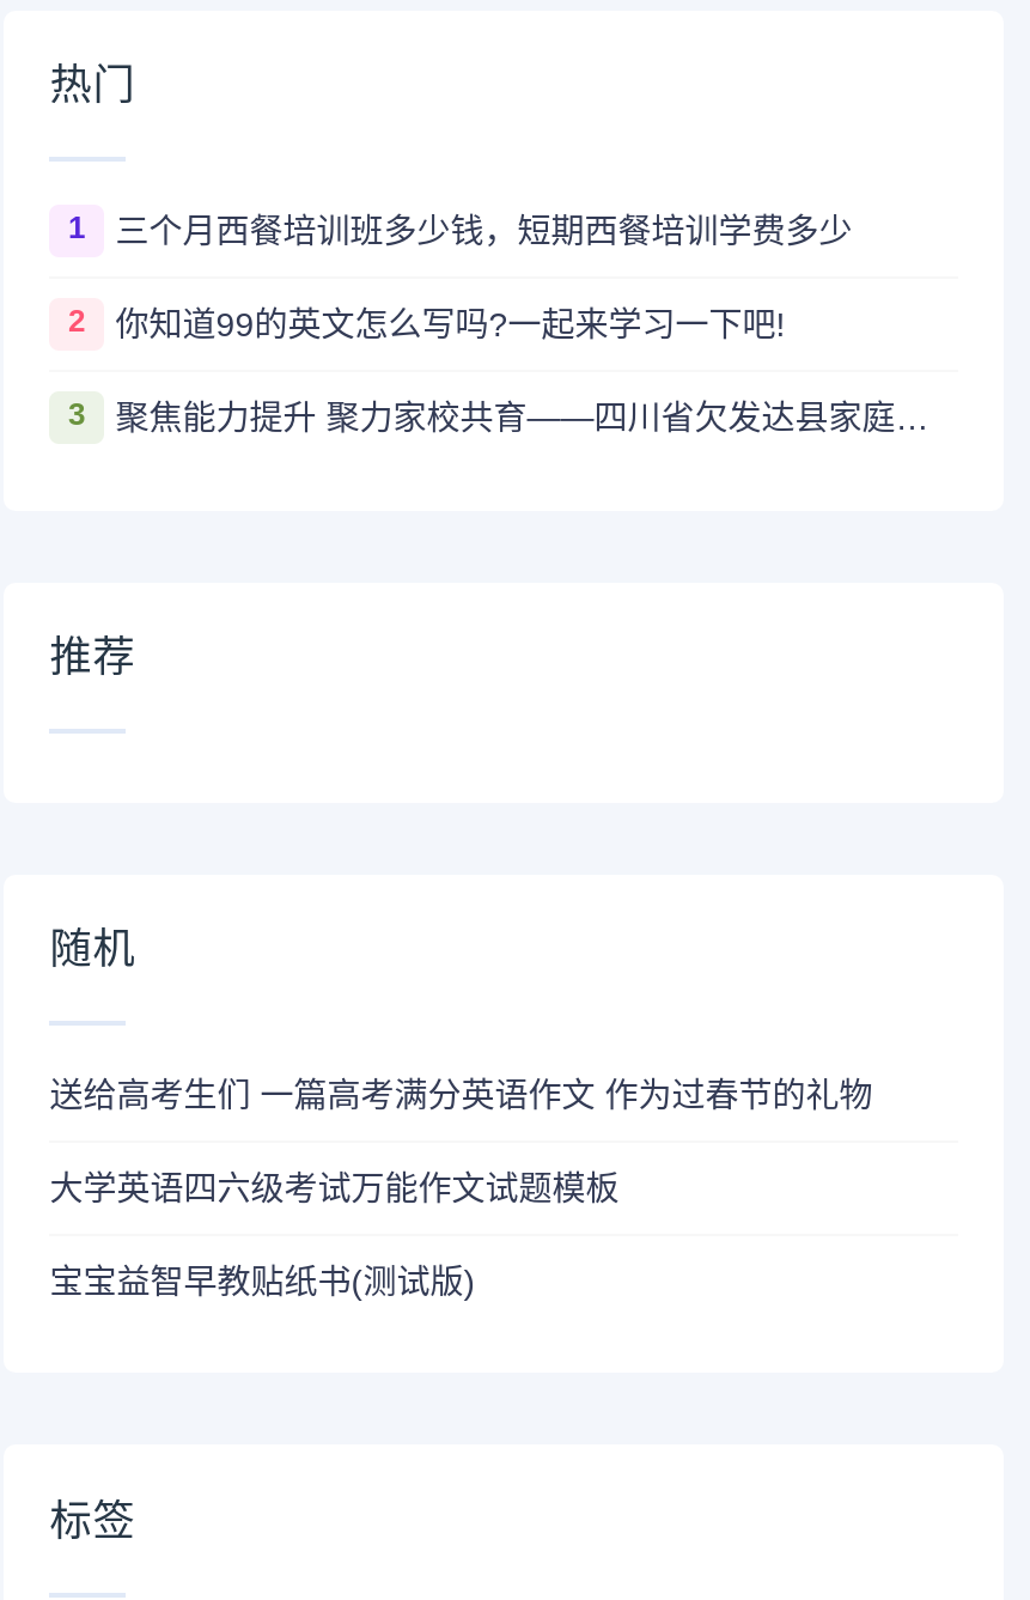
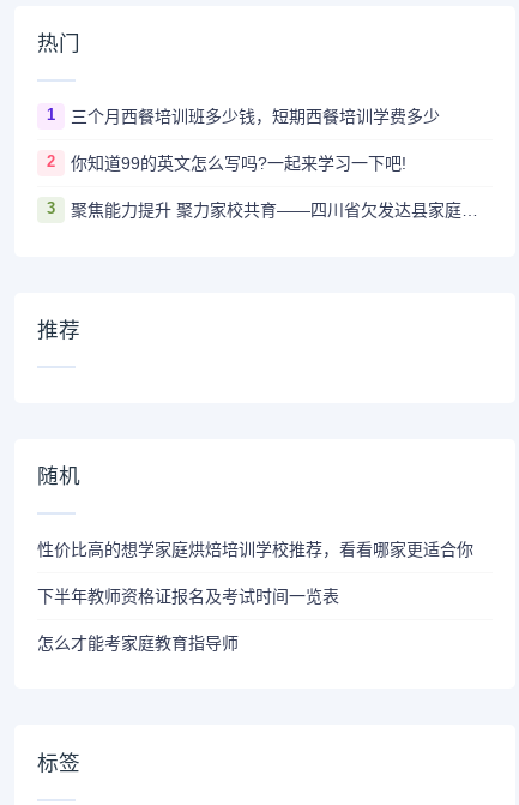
- 送给高考生们 一篇高考满分英语作文 作为过春节的礼物
+ 性价比高的想学家庭烘焙培训学校推荐，看看哪家更适合你

- 大学英语四六级考试万能作文试题模板
+ 下半年教师资格证报名及考试时间一览表

- 宝宝益智早教贴纸书(测试版)
+ 怎么才能考家庭教育指导师
